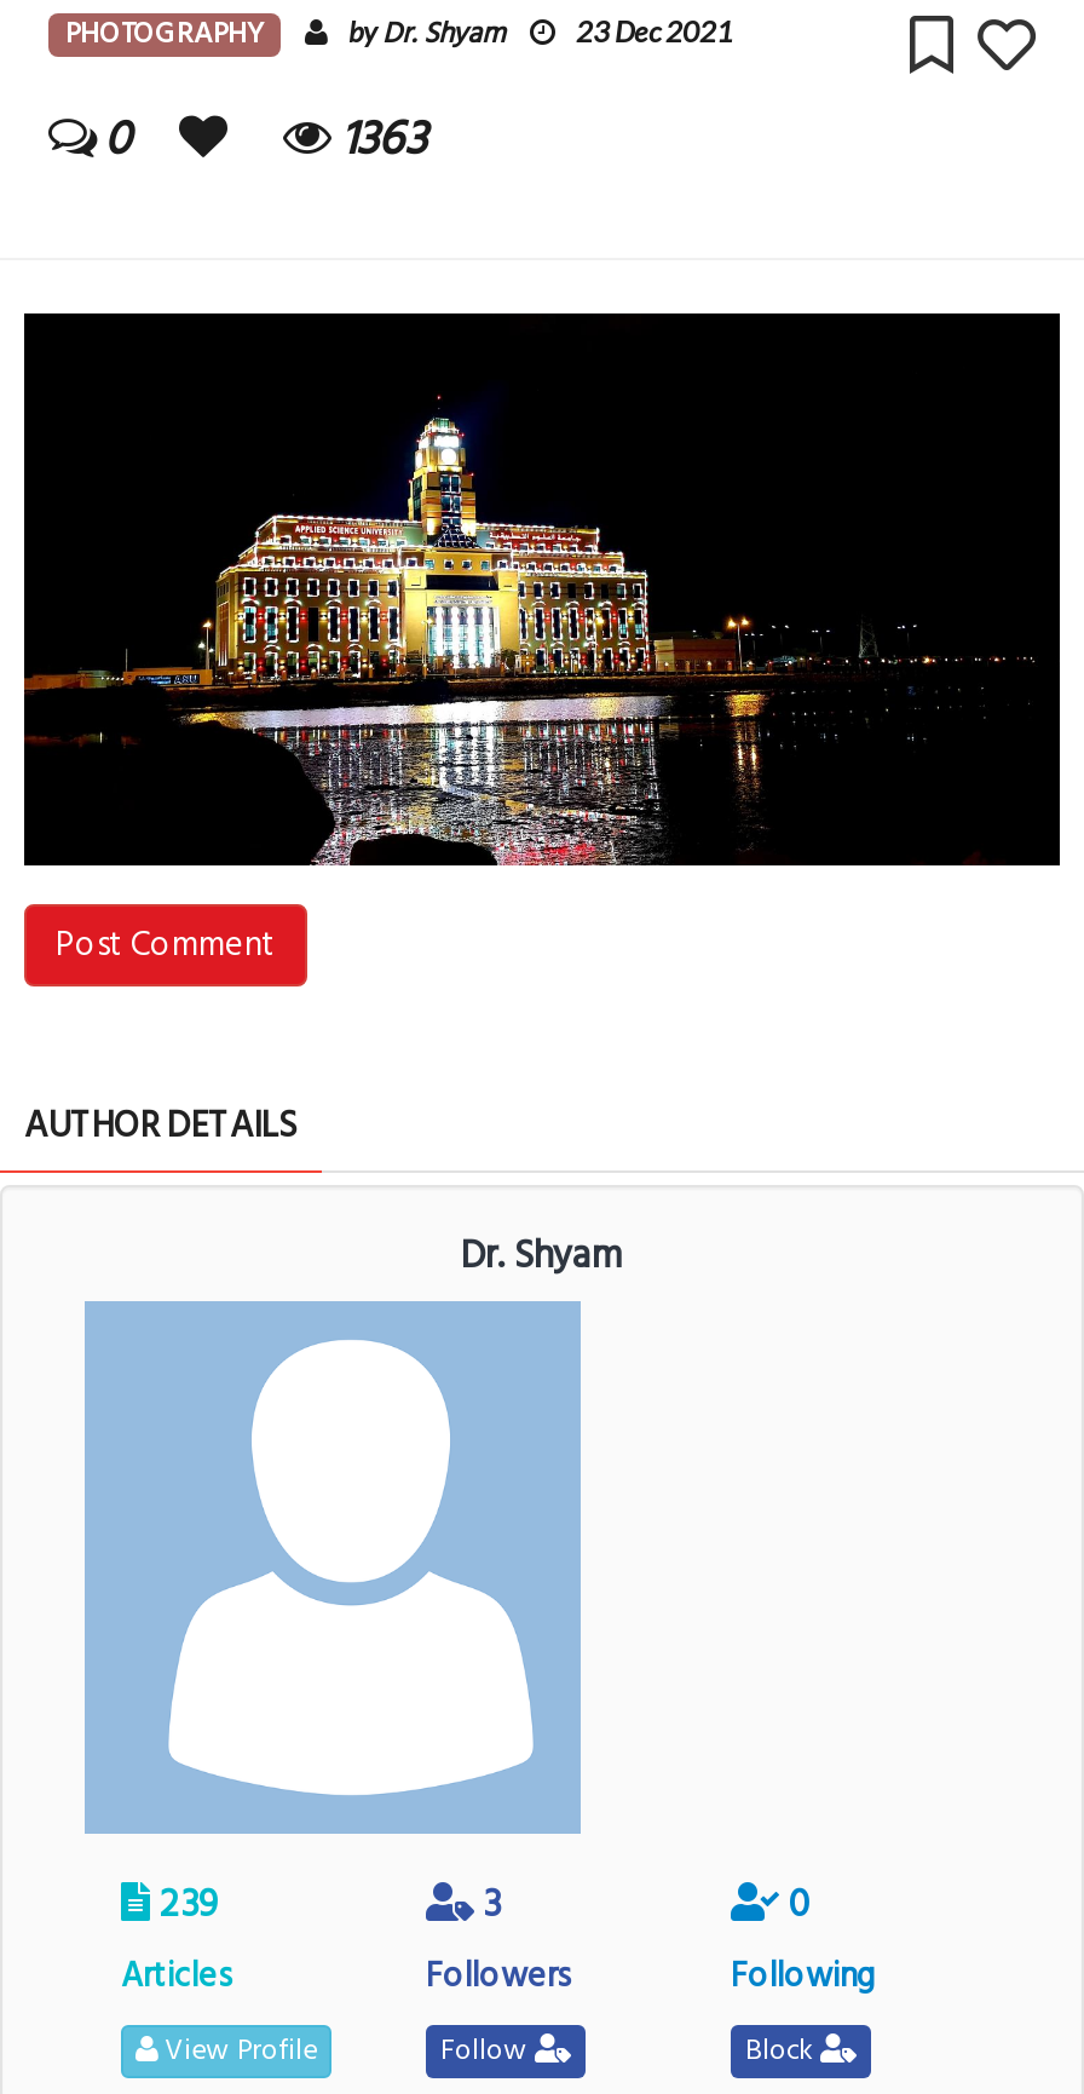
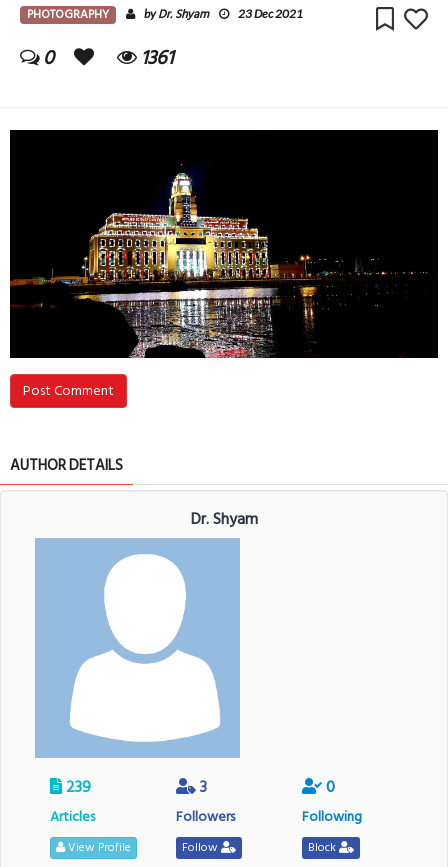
- 1363
+ 1361
